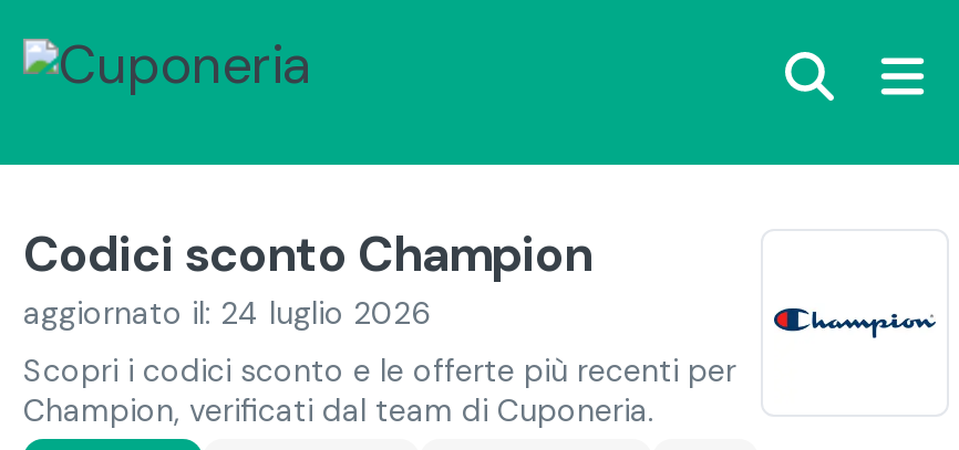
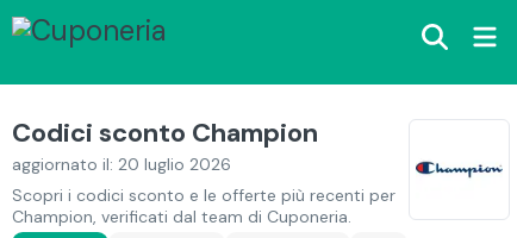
- aggiornato il: 24 luglio 2026
+ aggiornato il: 20 luglio 2026
